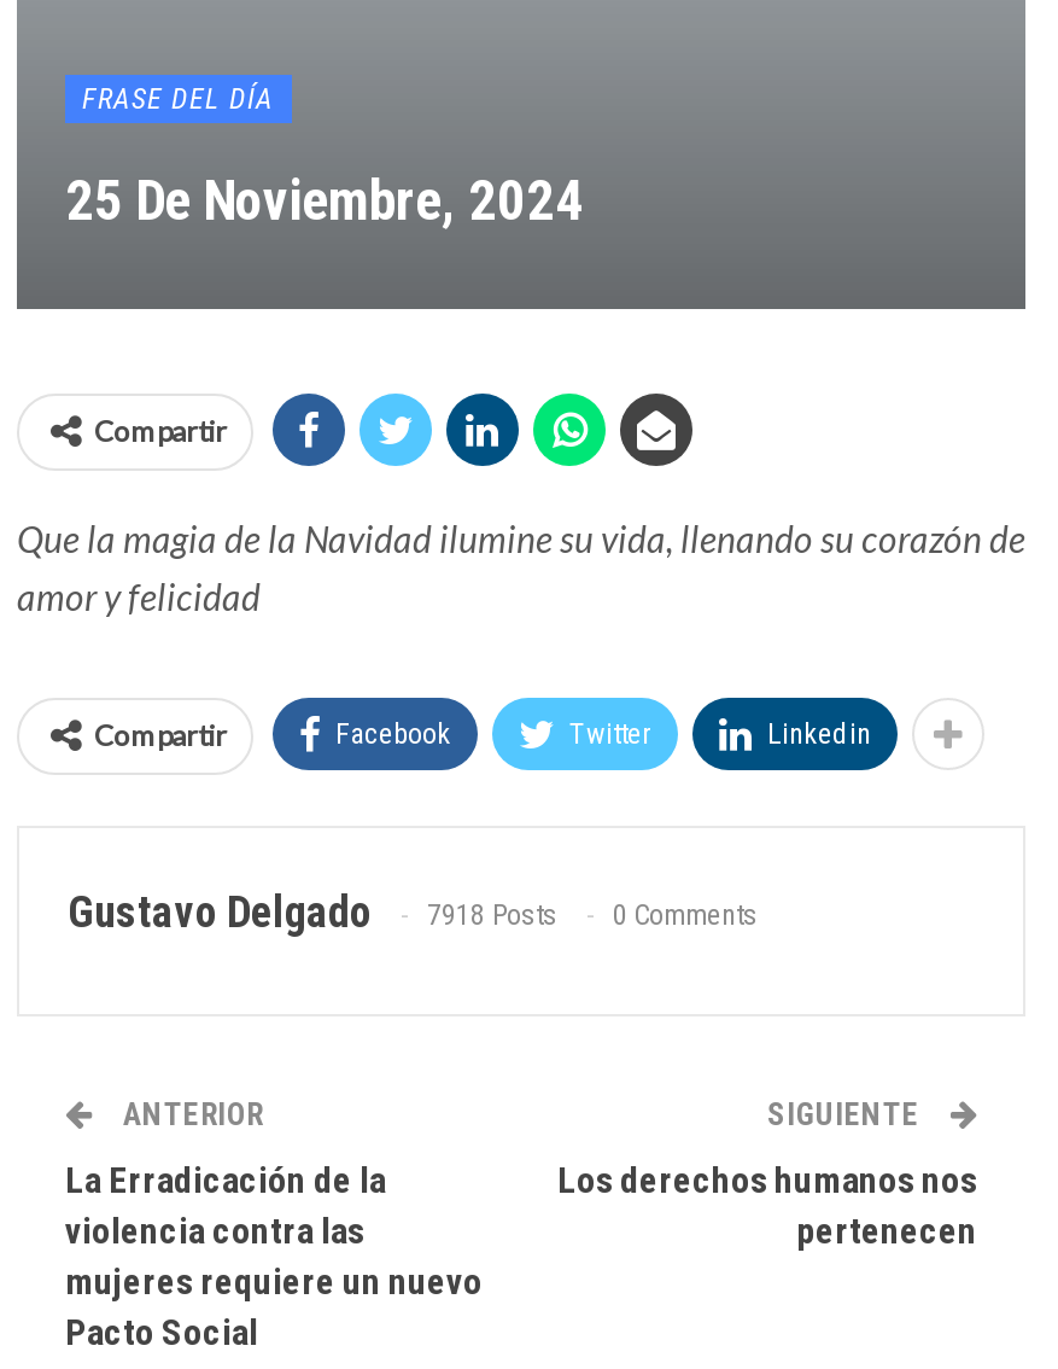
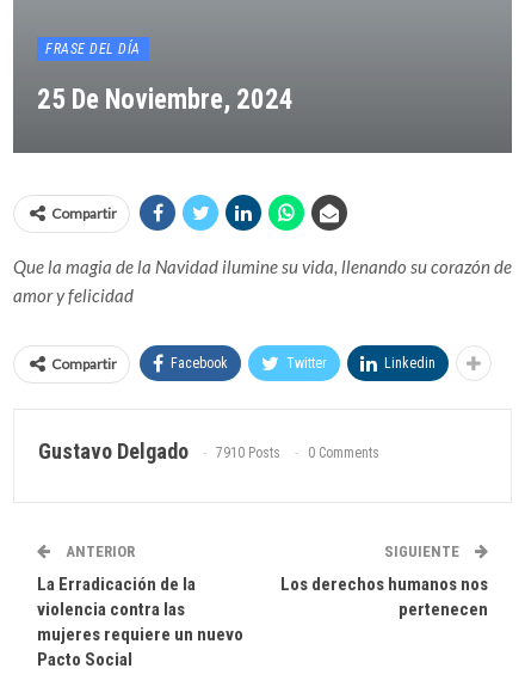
- Gustavo Delgado 7918 Posts 0 Comments
+ Gustavo Delgado 7910 Posts 0 Comments
